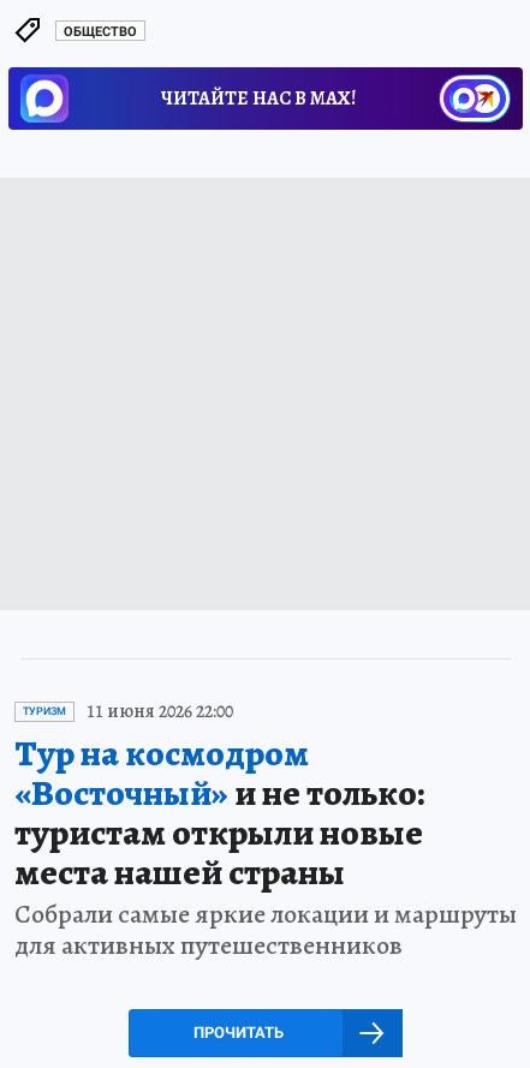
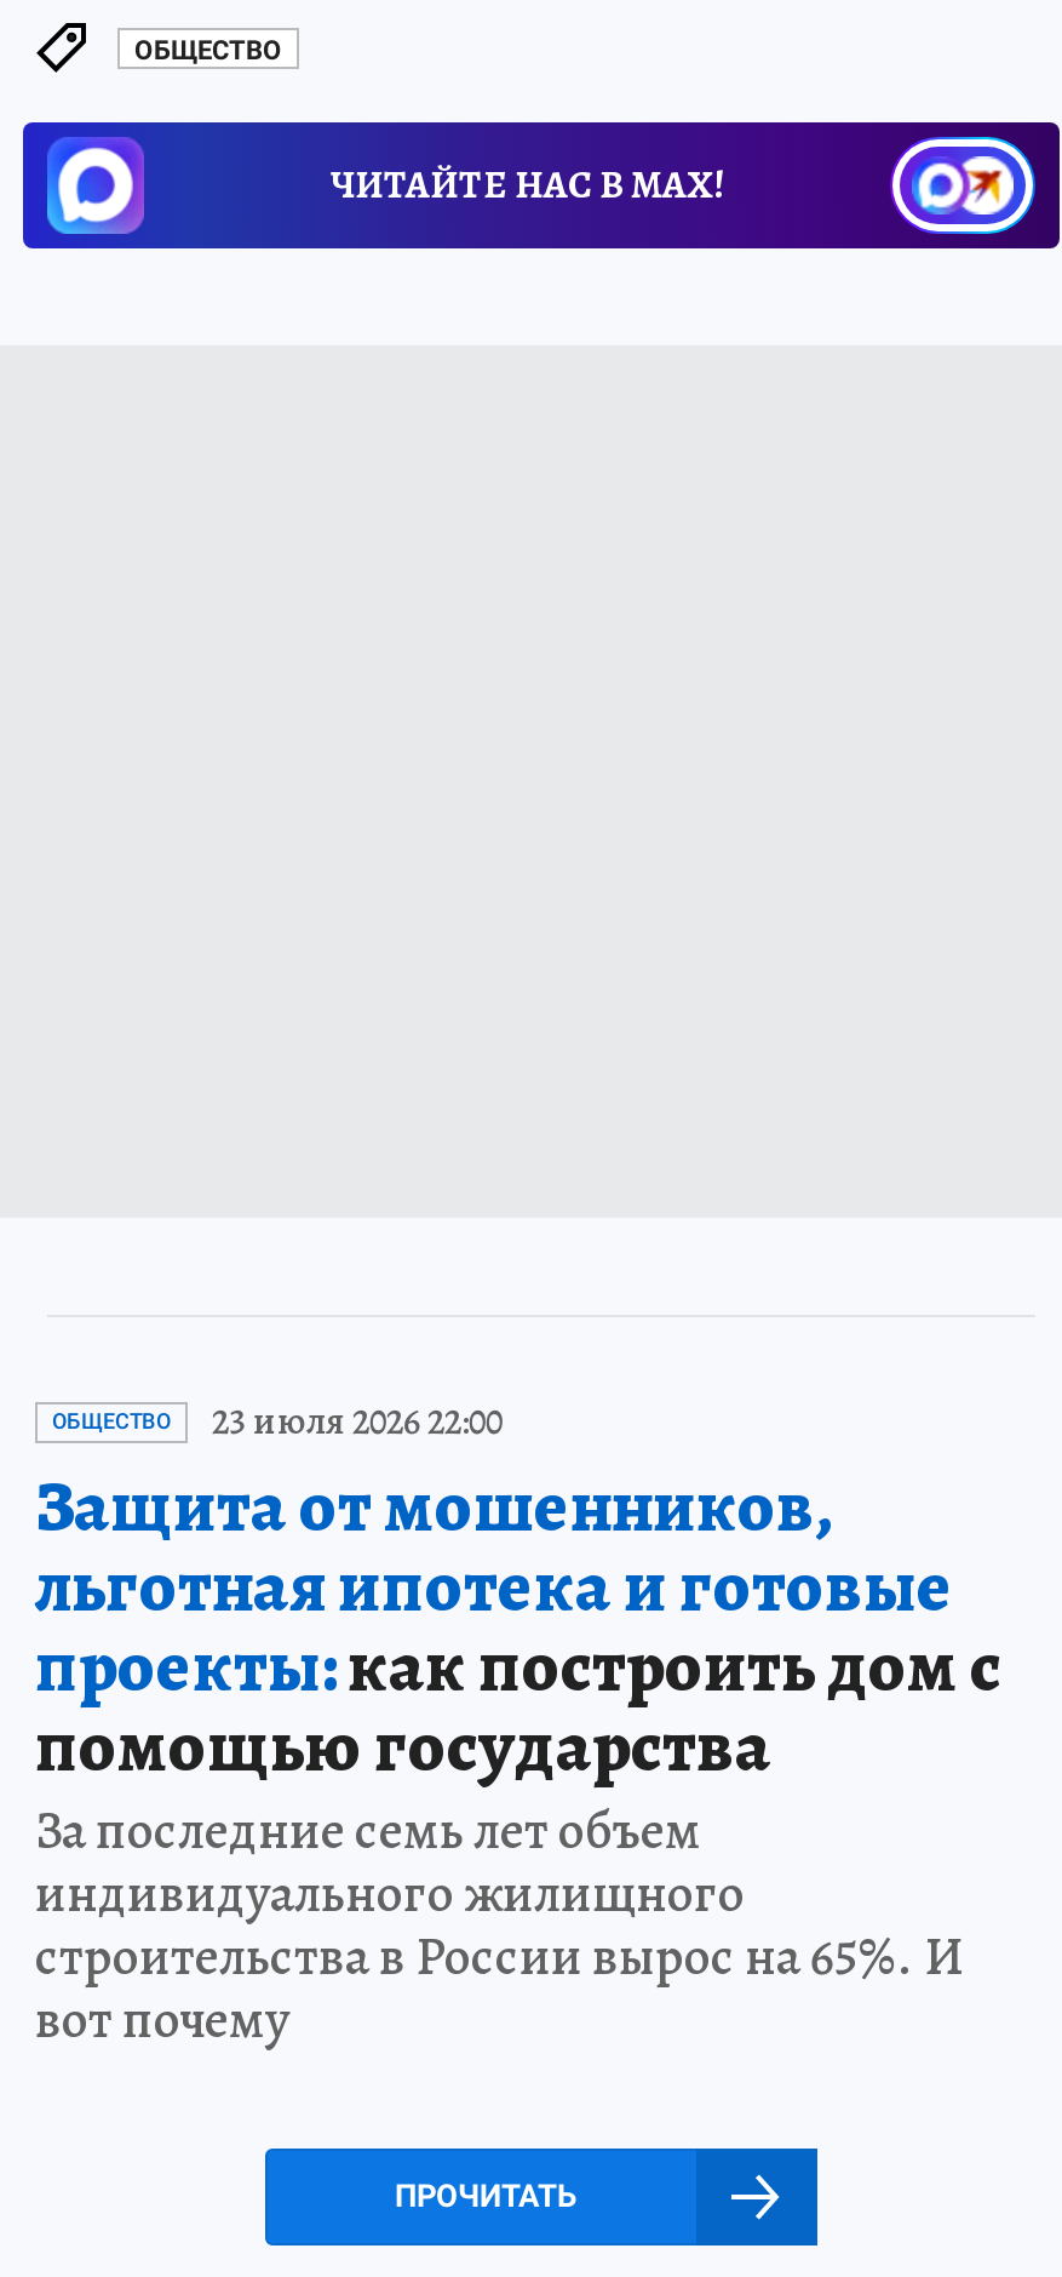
- ТУРИЗМ
- 11 июня 2026 22:00
- Тур на космодром
- «Восточный»и не только:
- туристам открыли новые
- места нашей страны
- Собрали самые яркие локации и маршруты
- для активных путешественников
+ ОБЩЕСТВО
+ 23 июля 2026 22:00
+ Защита от мошенников,
+ льготная ипотека и готовые
+ проекты:как построить дом с
+ помощью государства
+ За последние семь лет объем
+ индивидуального жилищного
+ строительства в России вырос на 65%. И
+ вот почему
